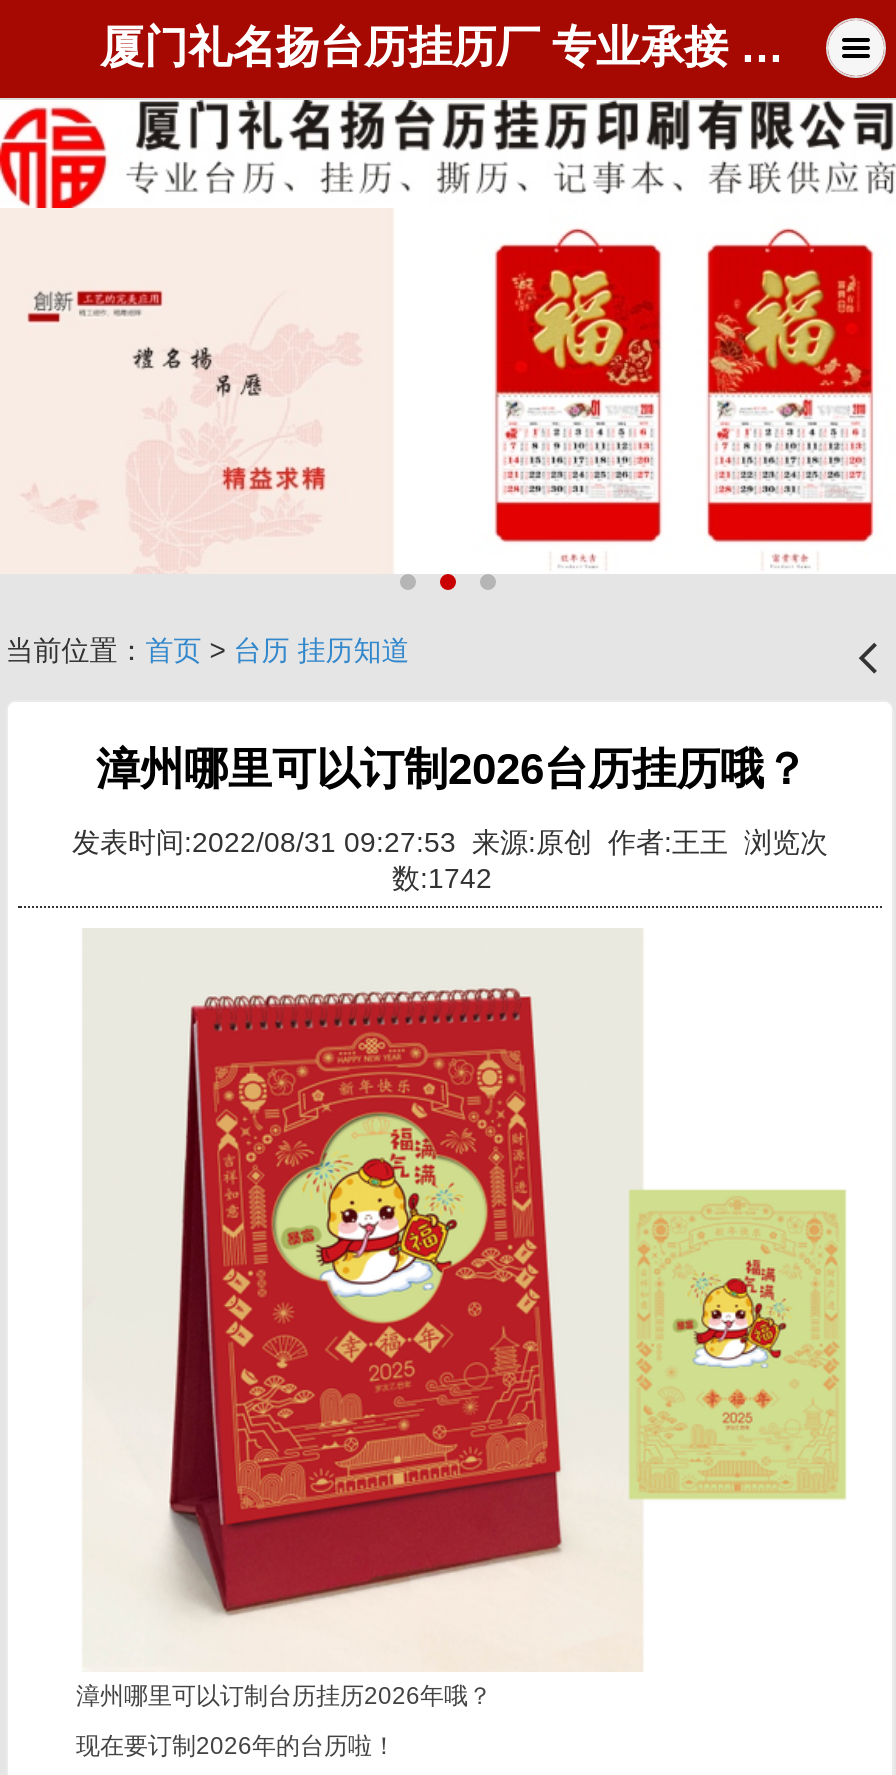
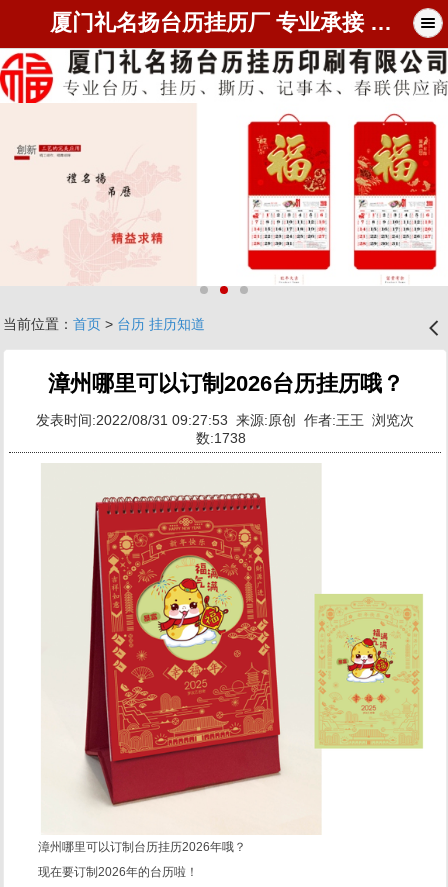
- 数:1742
+ 数:1738
